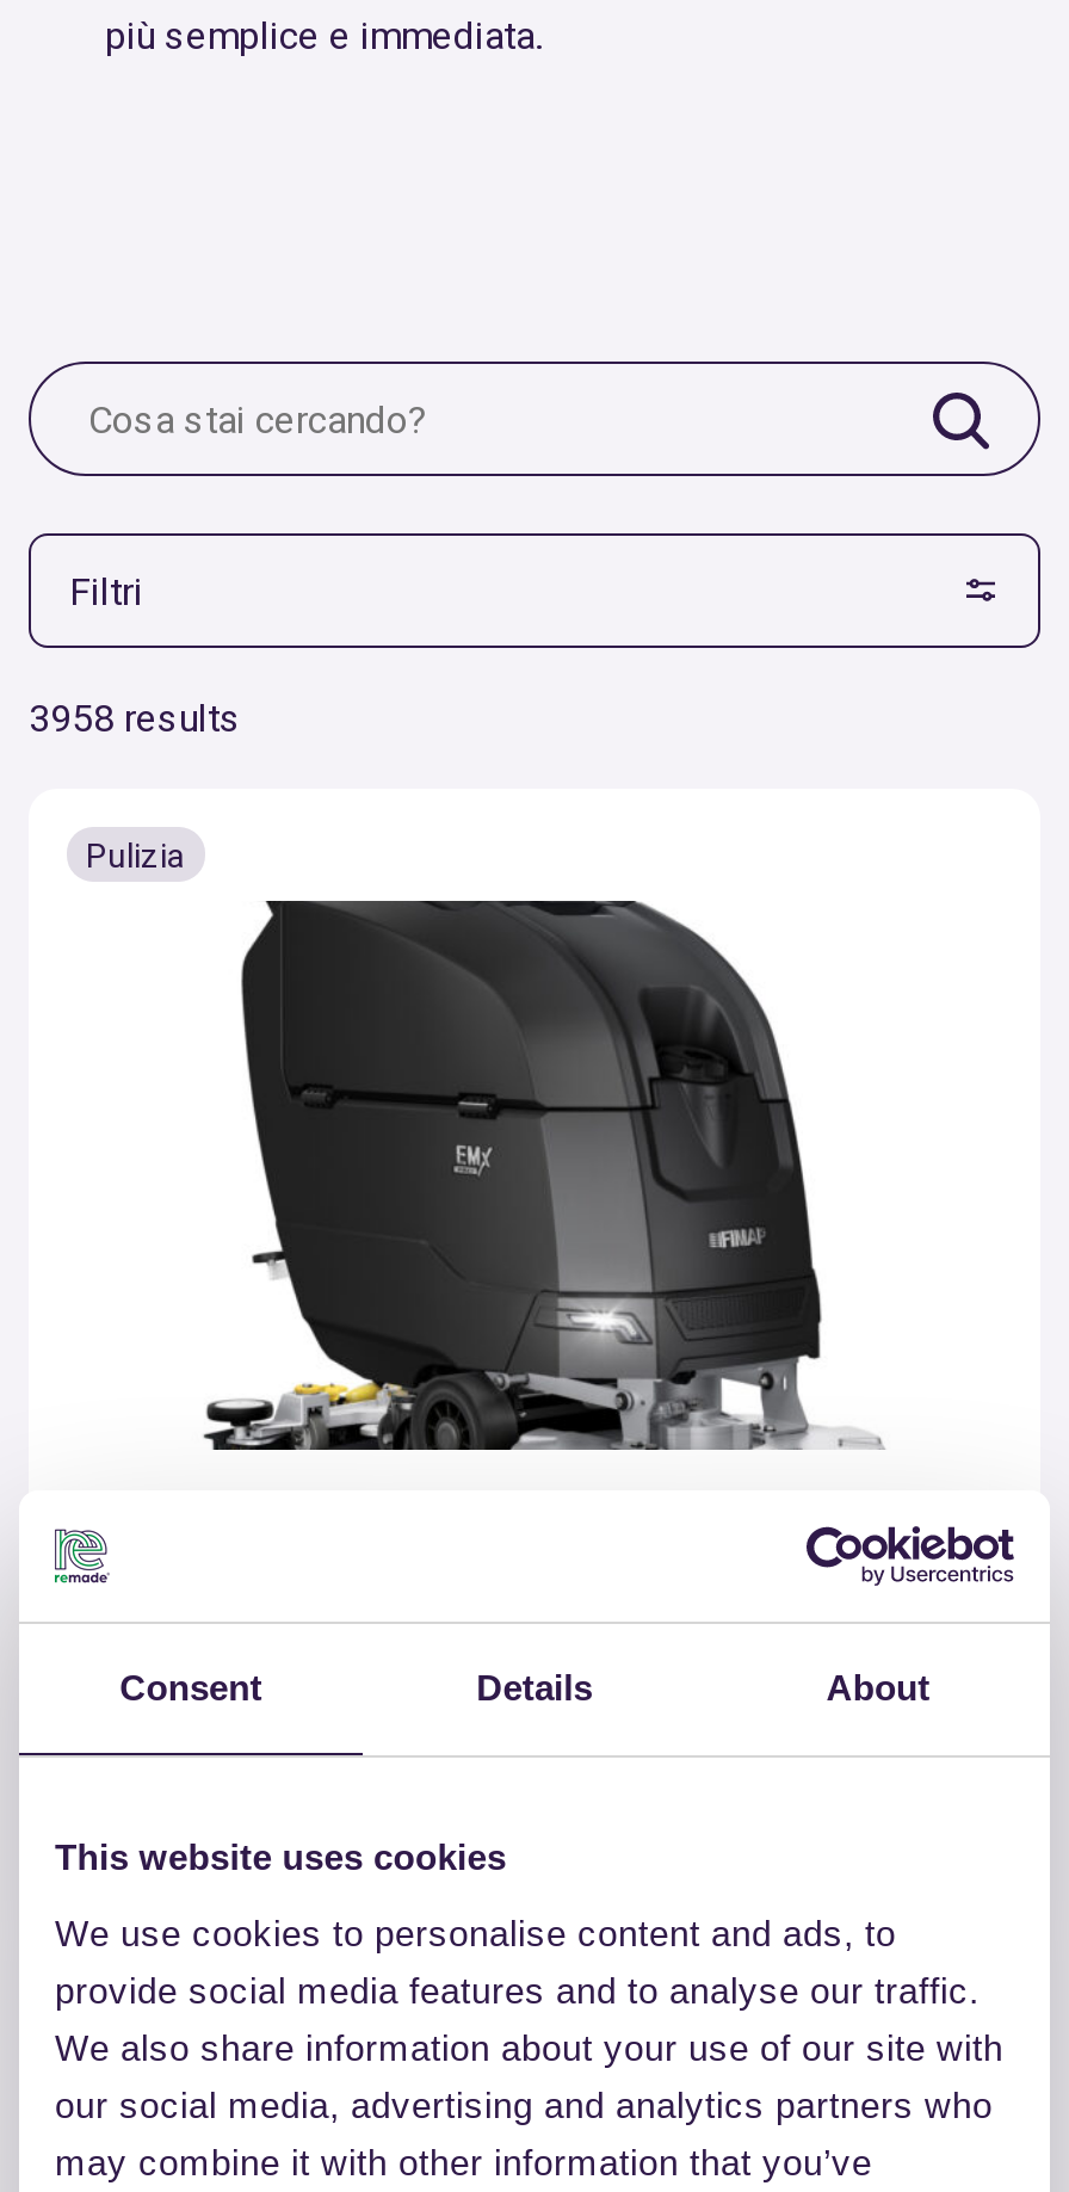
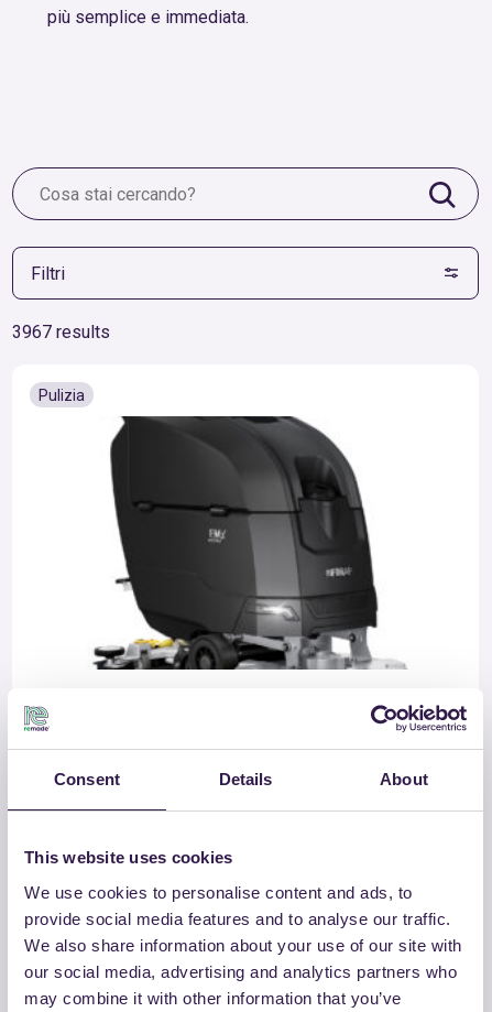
- 3958 results
+ 3967 results
